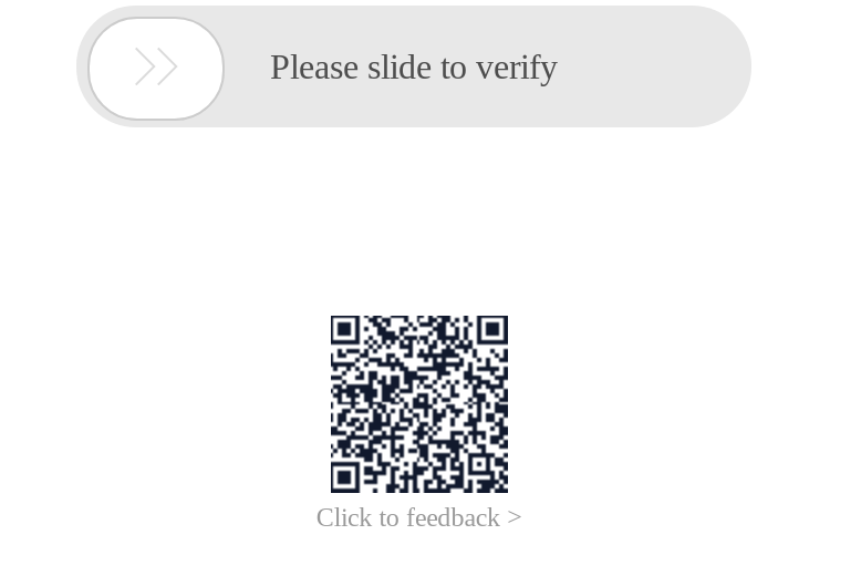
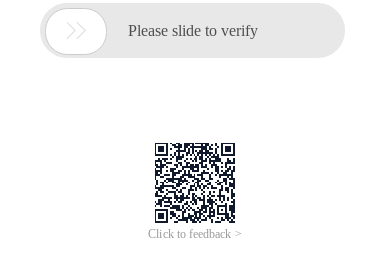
- [image]
+ [image]
